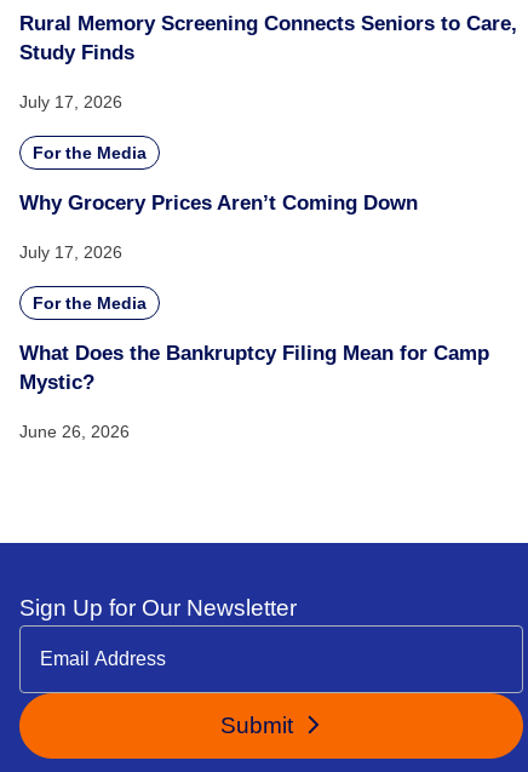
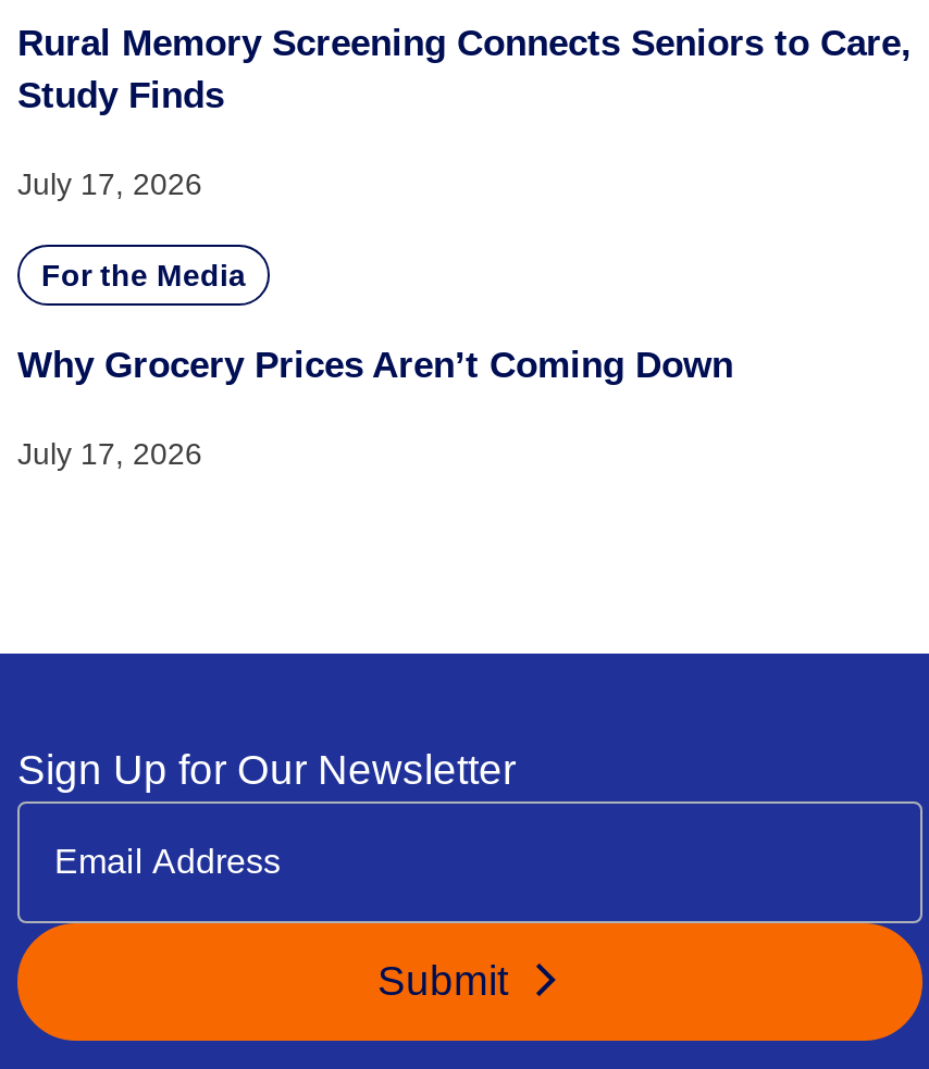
- For the Media
- What Does the Bankruptcy Filing Mean for Camp
- Mystic?
- June 26, 2026
